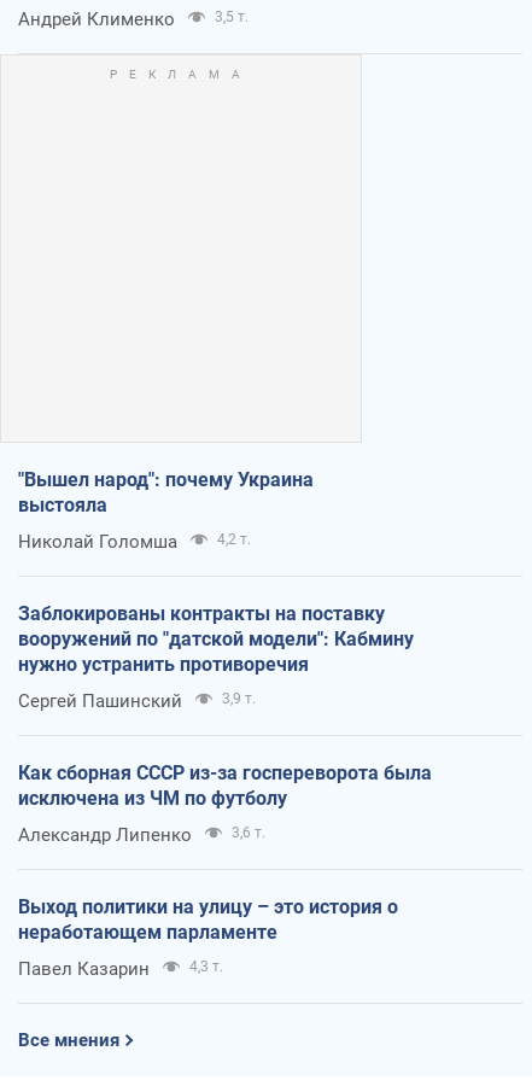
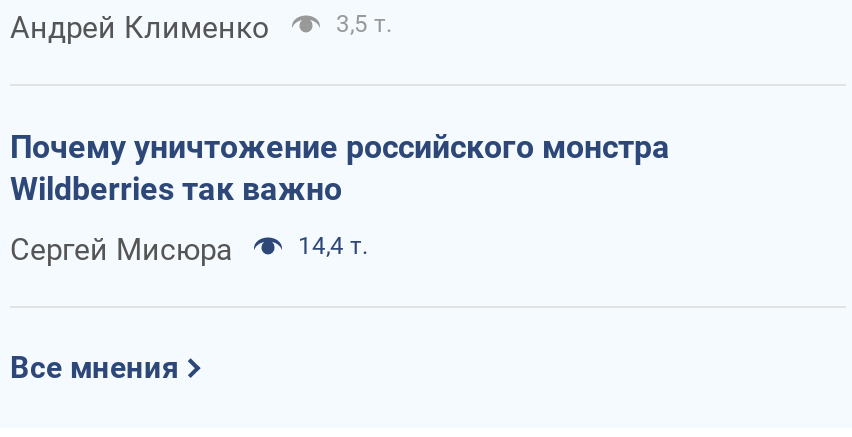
- "Вышел народ": почему Украина
- выстояла
- Николай Голомша
- 4,2 т.
- Заблокированы контракты на поставку
- вооружений по "датской модели": Кабмину
- нужно устранить противоречия
- Сергей Пашинский
- 3,9 т.
- Как сборная СССР из-за госпереворота была
- исключена из ЧМ по футболу
- Александр Липенко
- 3,6 т.
- Выход политики на улицу – это история о
- неработающем парламенте
- Павел Казарин
- 4,3 т.
+ Почему уничтожение российского монстра
+ Wildberries так важно
+ Сергей Мисюра
+ 14,4 т.
